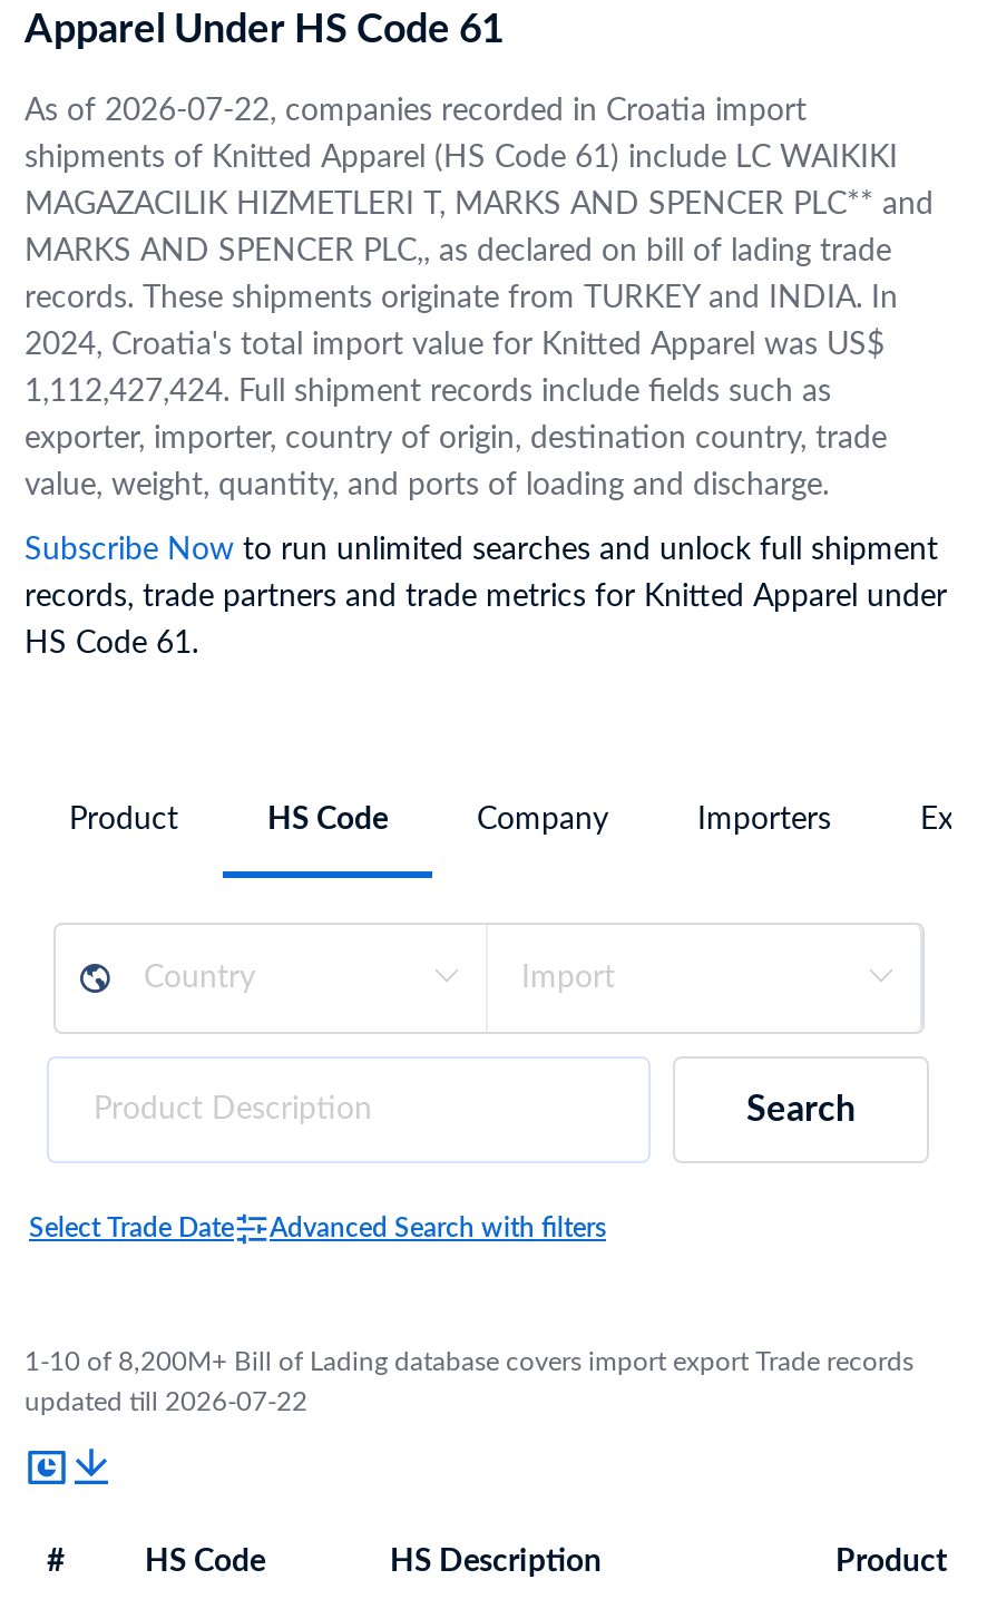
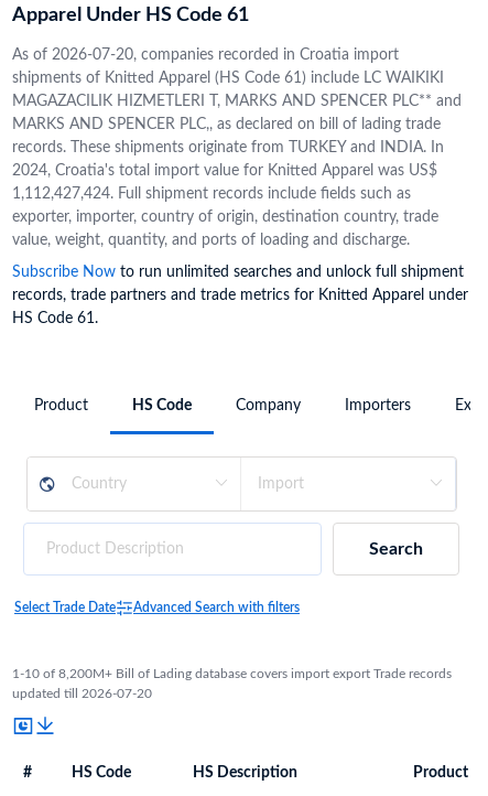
- As of 2026-07-22, companies recorded in Croatia import
+ As of 2026-07-20, companies recorded in Croatia import

- updated till 2026-07-22
+ updated till 2026-07-20
